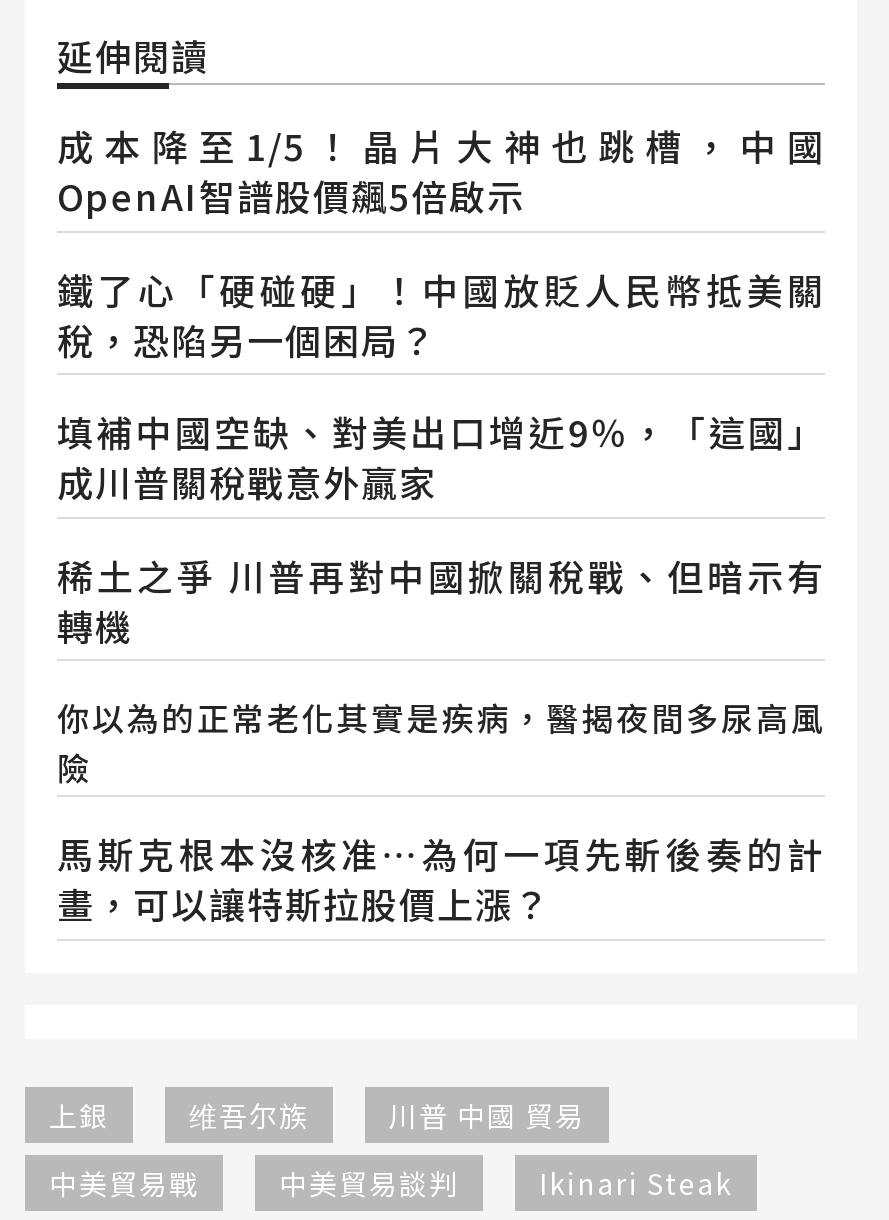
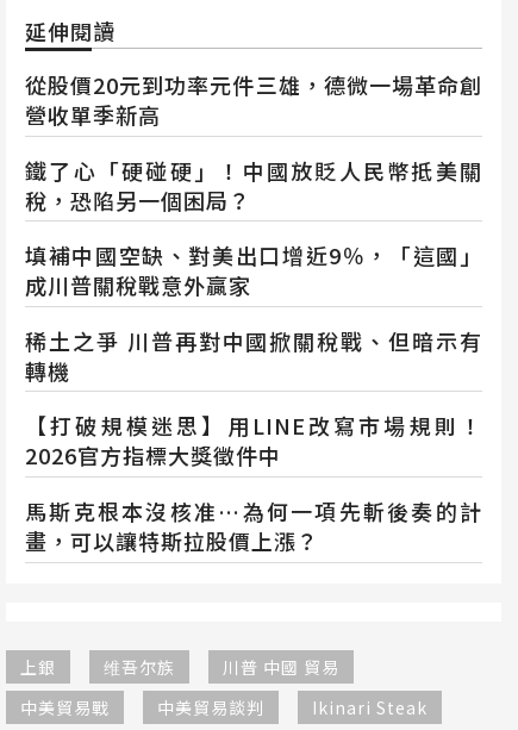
- 成本降至1/5！晶片大神也跳槽，中國
- OpenAI智譜股價飆5倍啟示
+ 從股價20元到功率元件三雄，德微一場革命創
+ 營收單季新高

- 你以為的正常老化其實是疾病，醫揭夜間多尿高風
- 險
+ 【打破規模迷思】用LINE改寫市場規則！
+ 2026官方指標大獎徵件中
